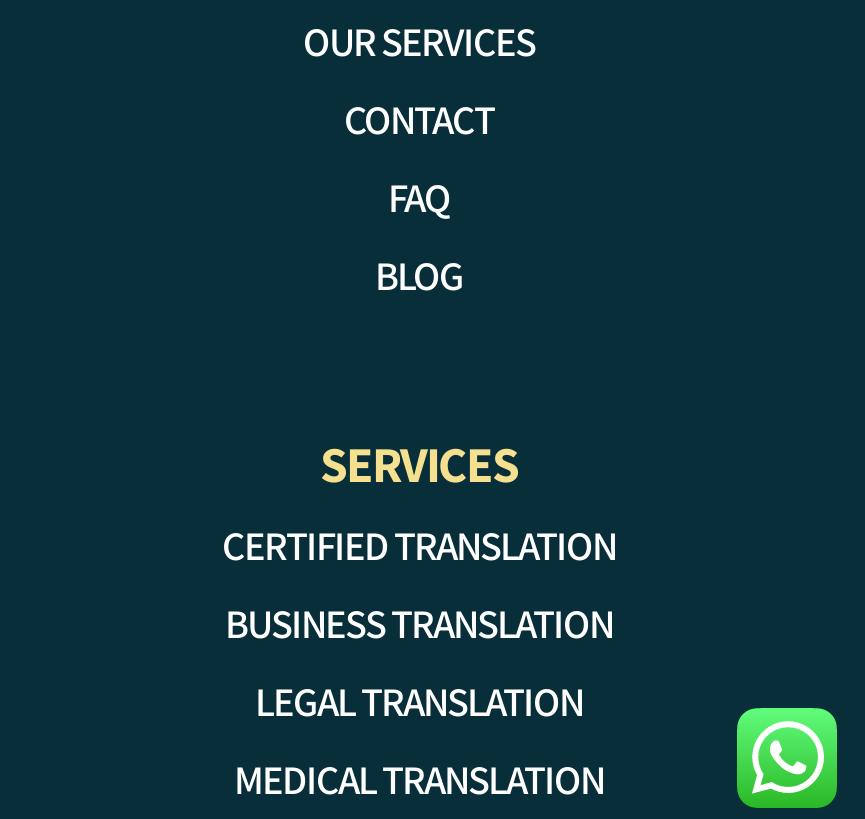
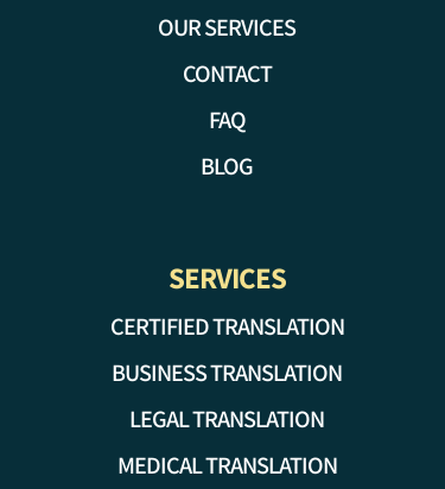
- [image]
